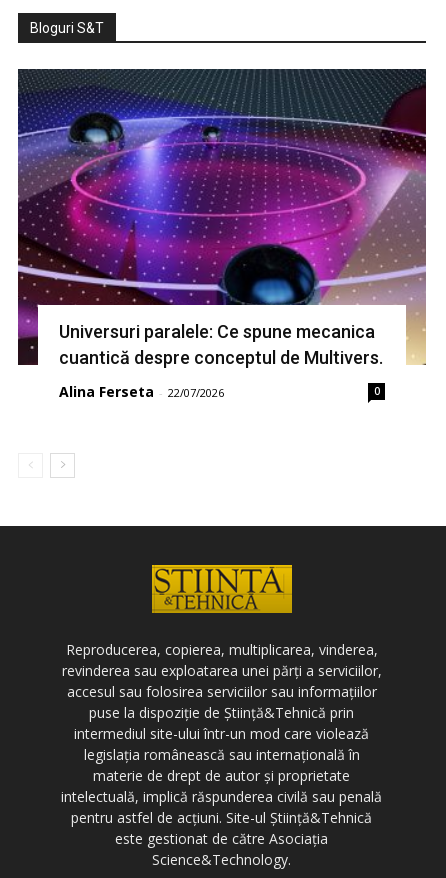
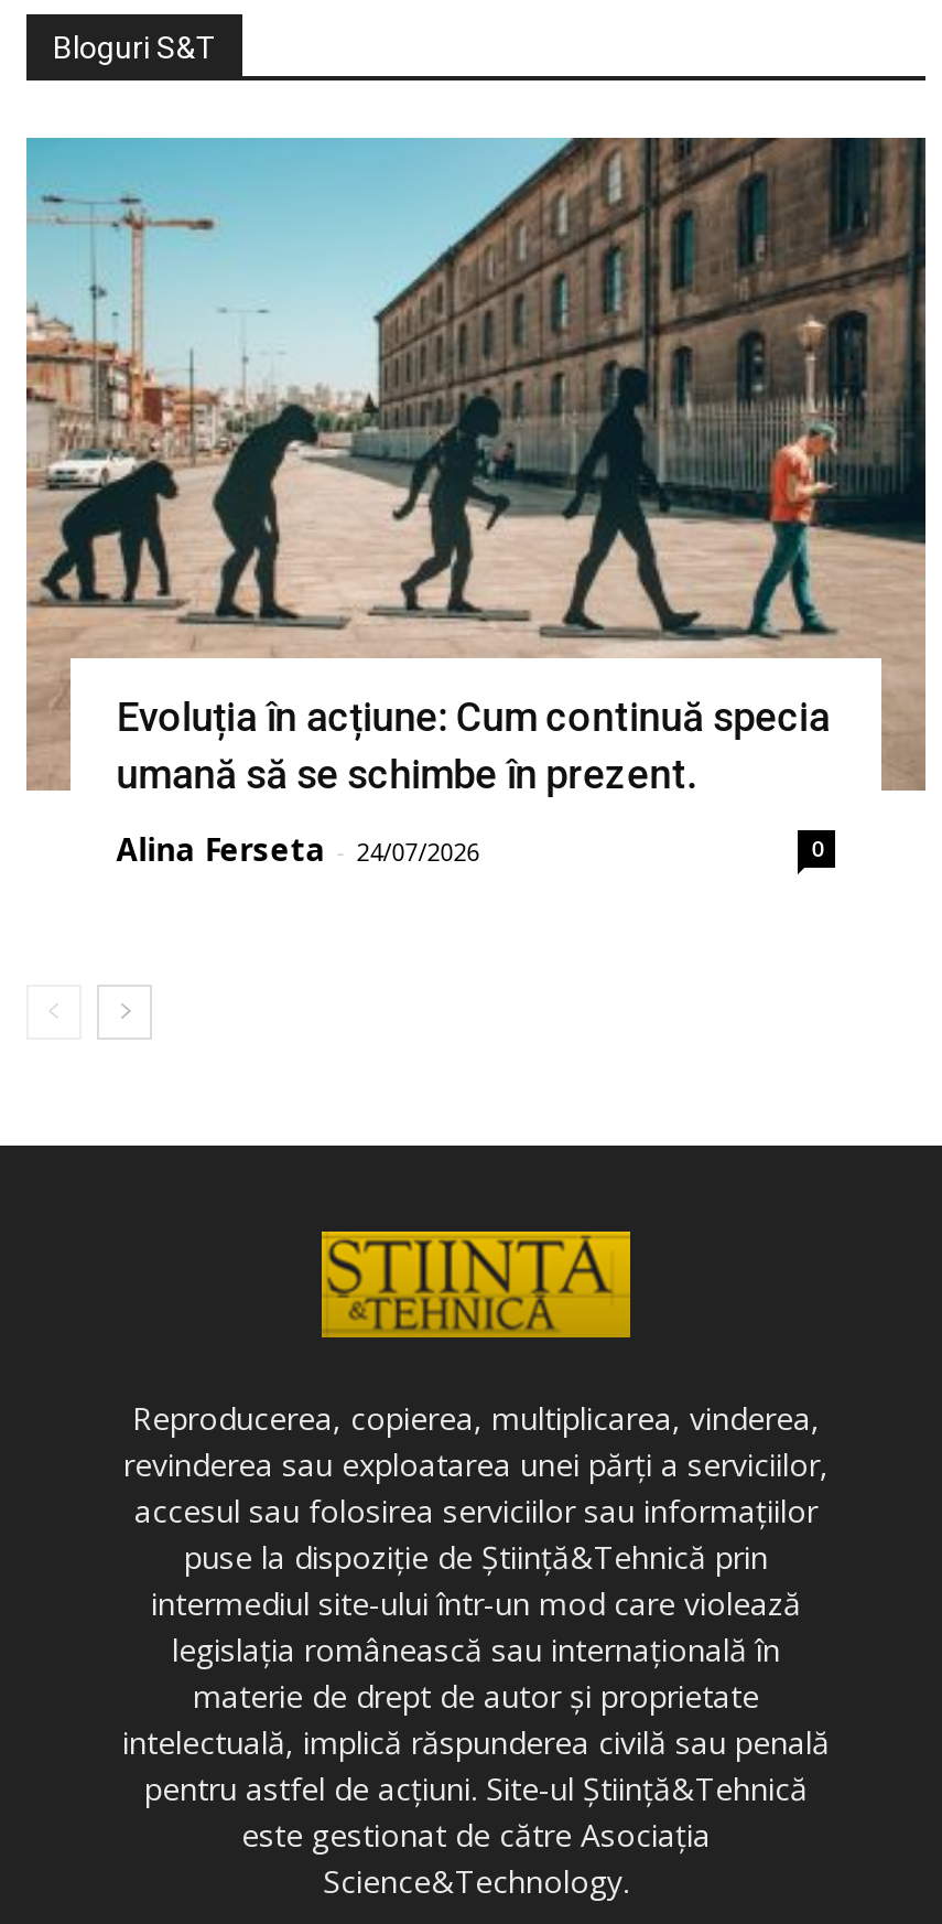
- [image]
- Universuri paralele: Ce spune mecanica
- cuantică despre conceptul de Multivers.
+ [image]
+ Evoluția în acțiune: Cum continuă specia
+ umană să se schimbe în prezent.

- Alina Ferseta - 22/07/2026
+ Alina Ferseta - 24/07/2026
